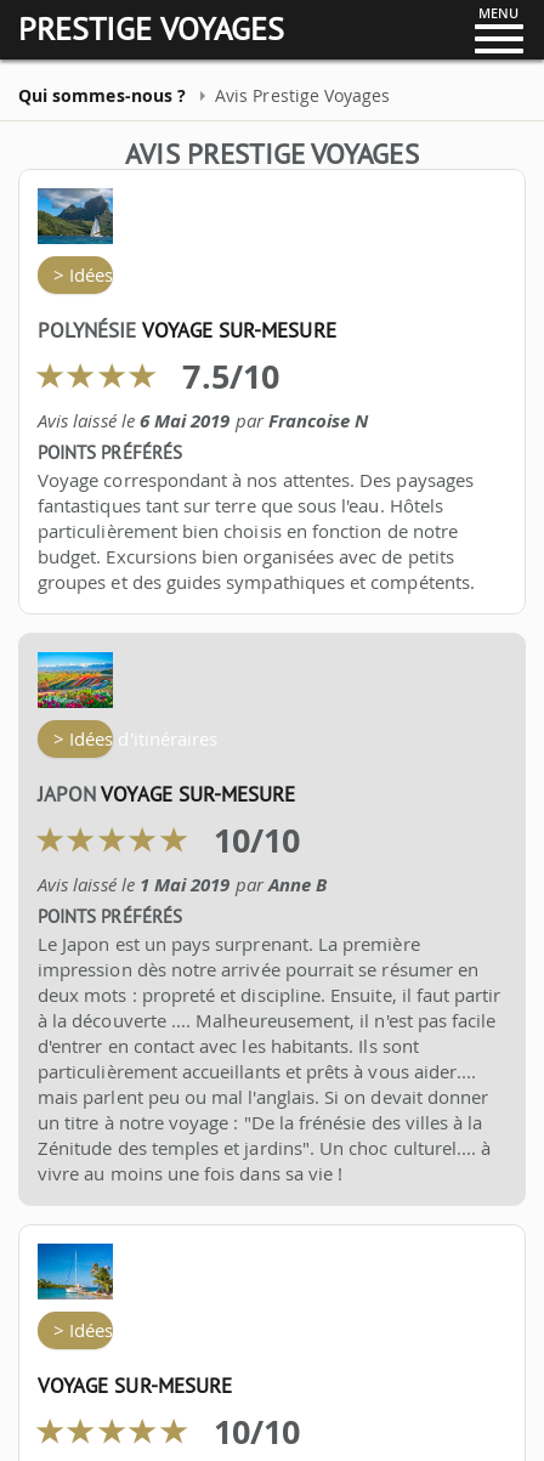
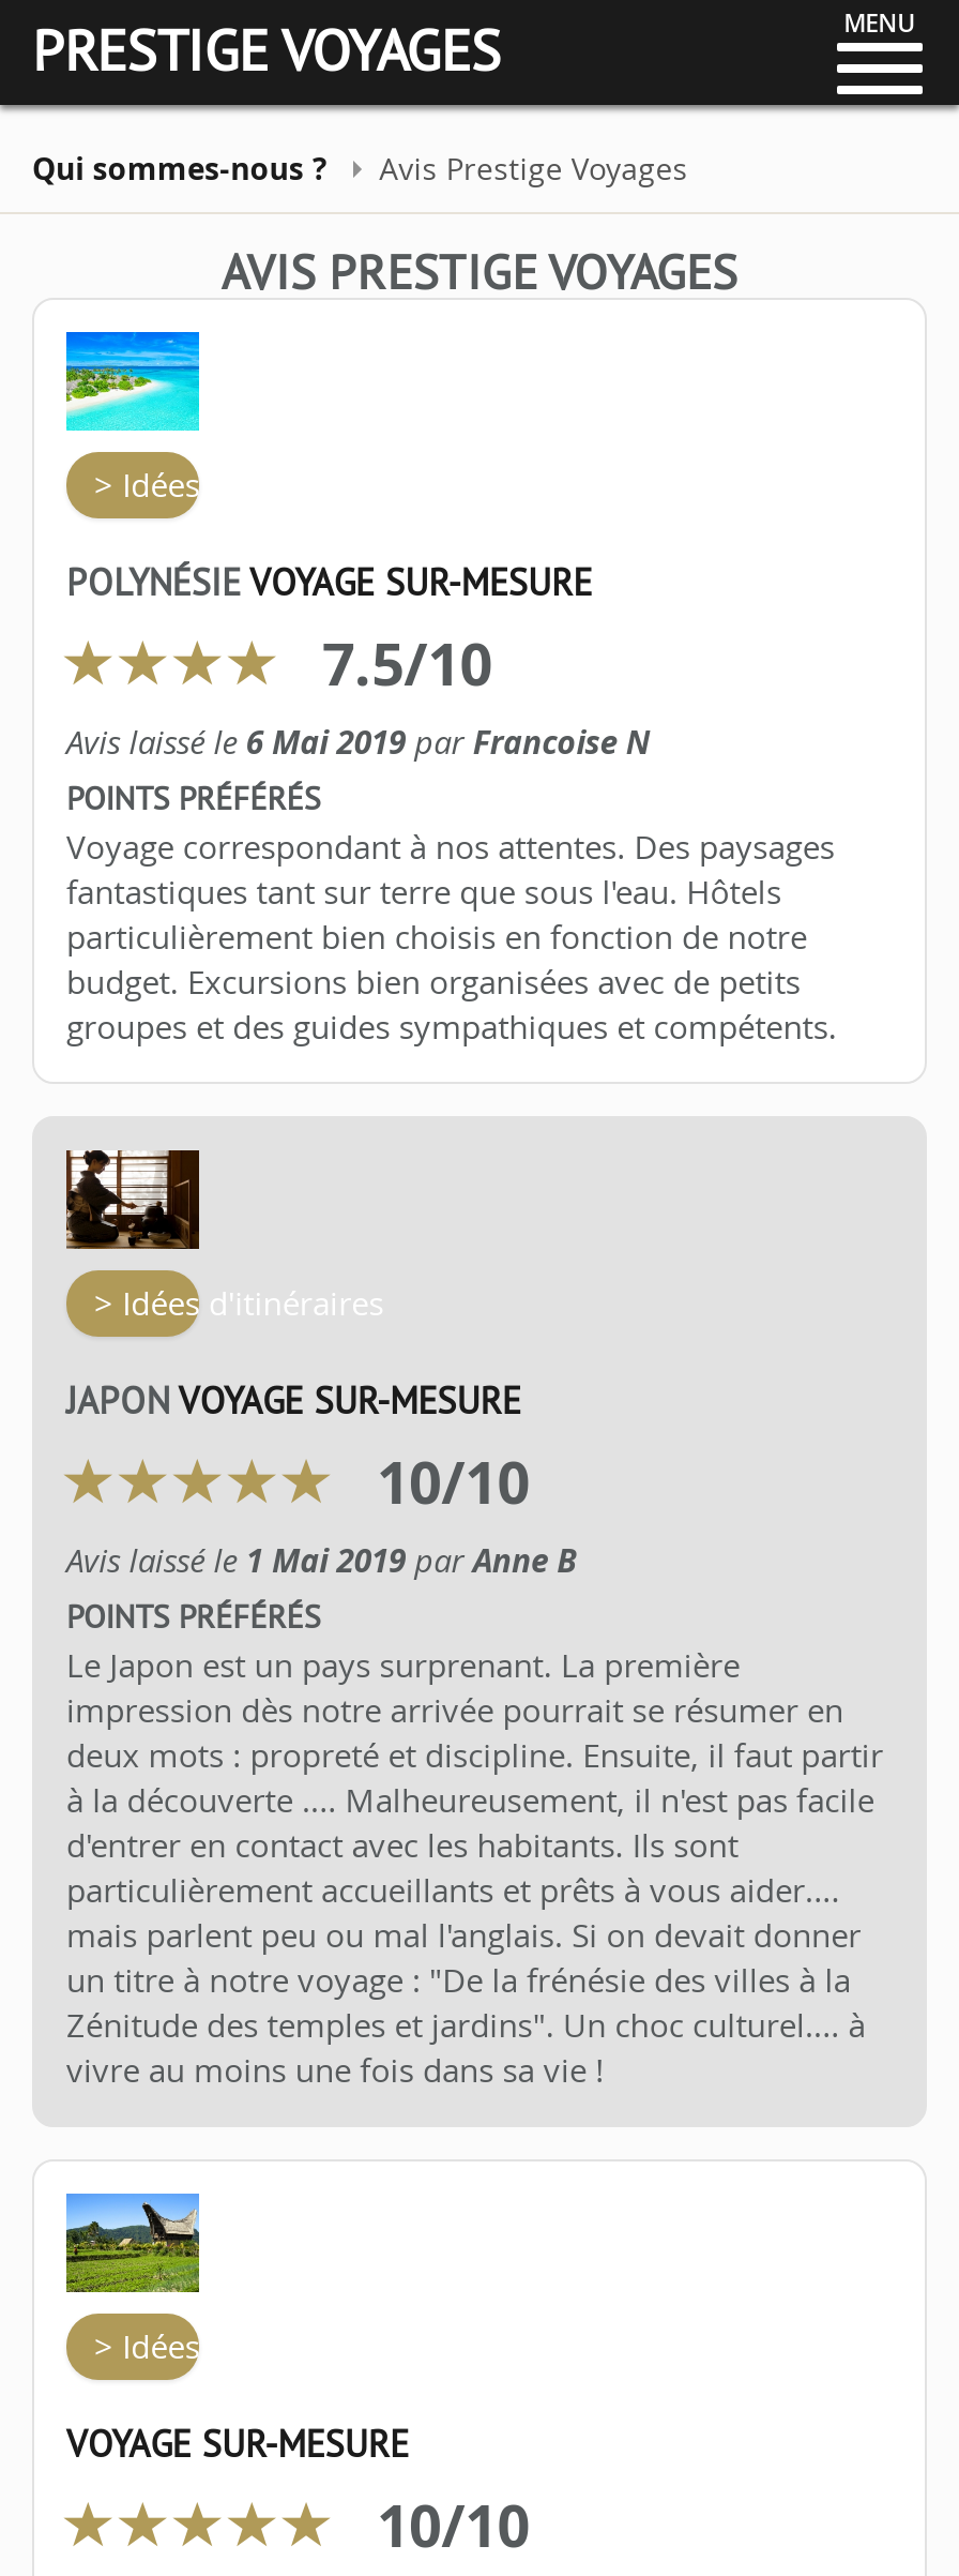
- [image]
+ [image]

- [image]
+ [image]

- [image]
+ [image]
